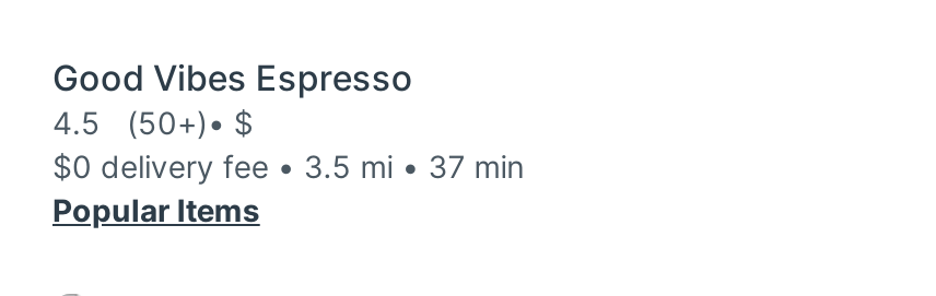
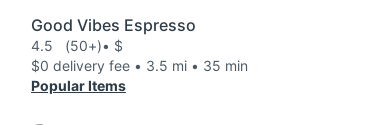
- $0 delivery fee • 3.5 mi • 37 min
+ $0 delivery fee • 3.5 mi • 35 min
